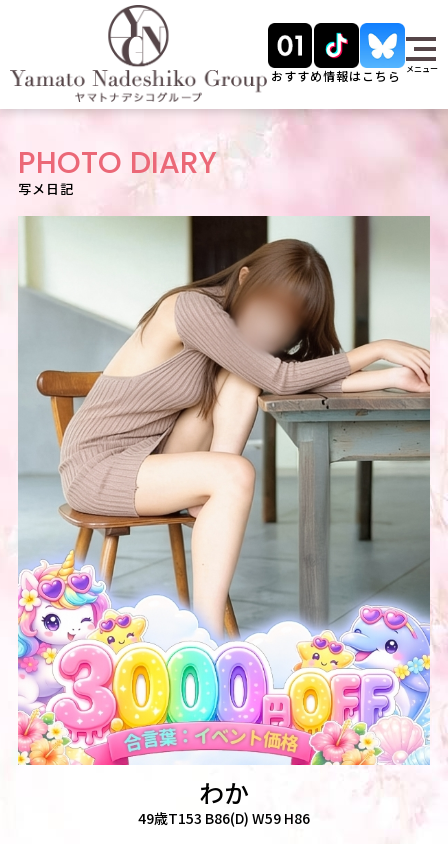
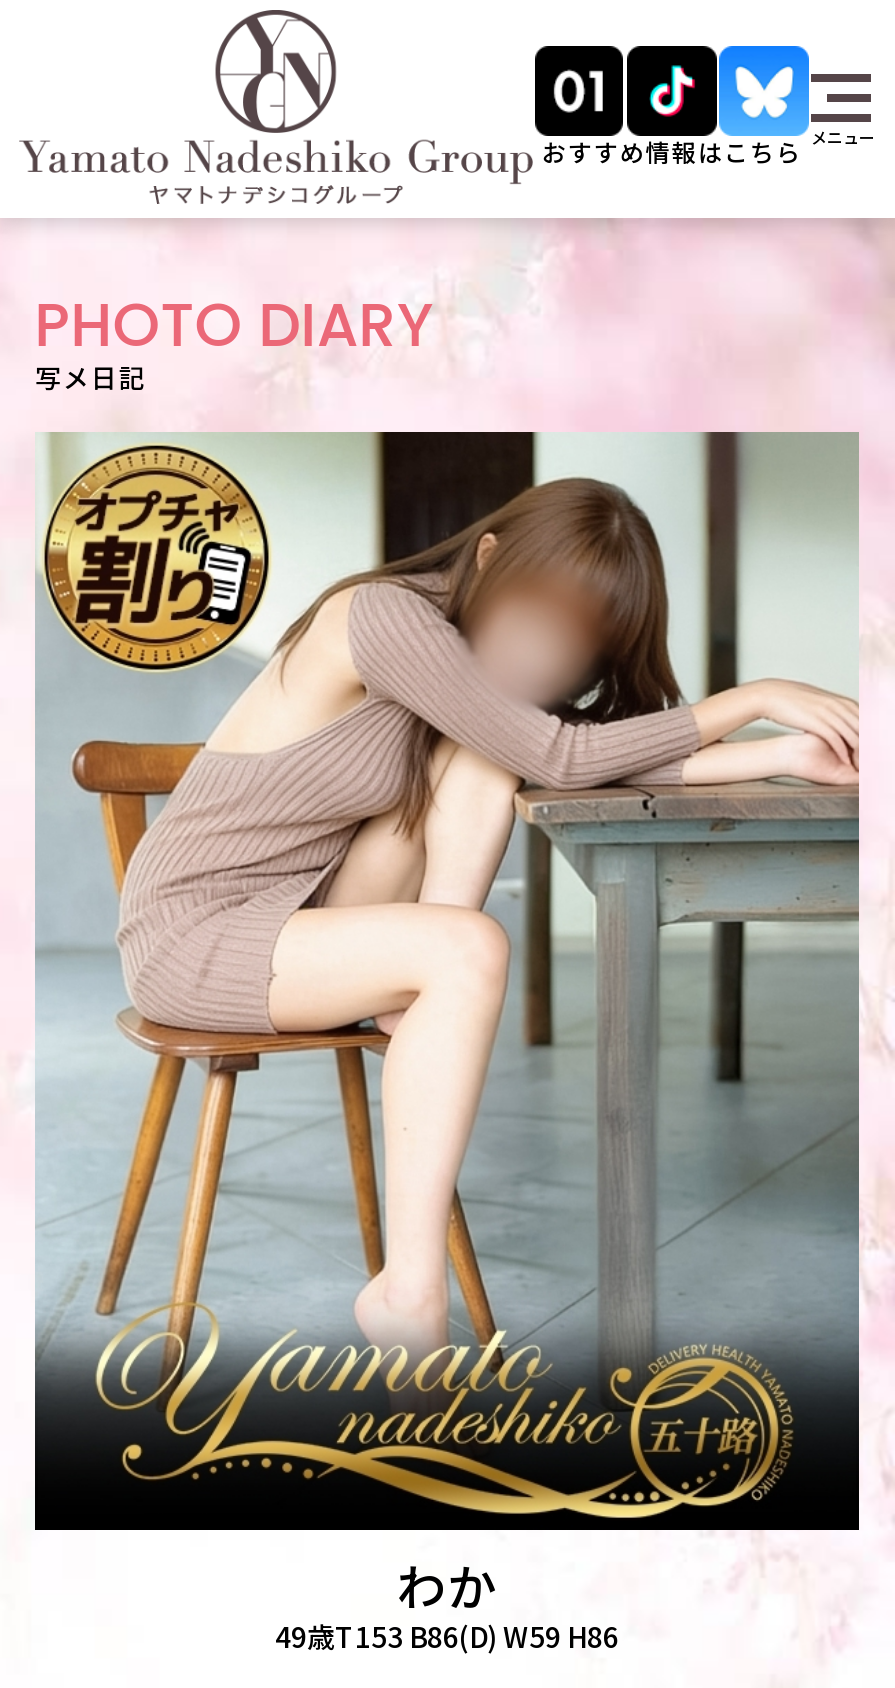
- [image]
+ [image]

- [image]
+ [image]
